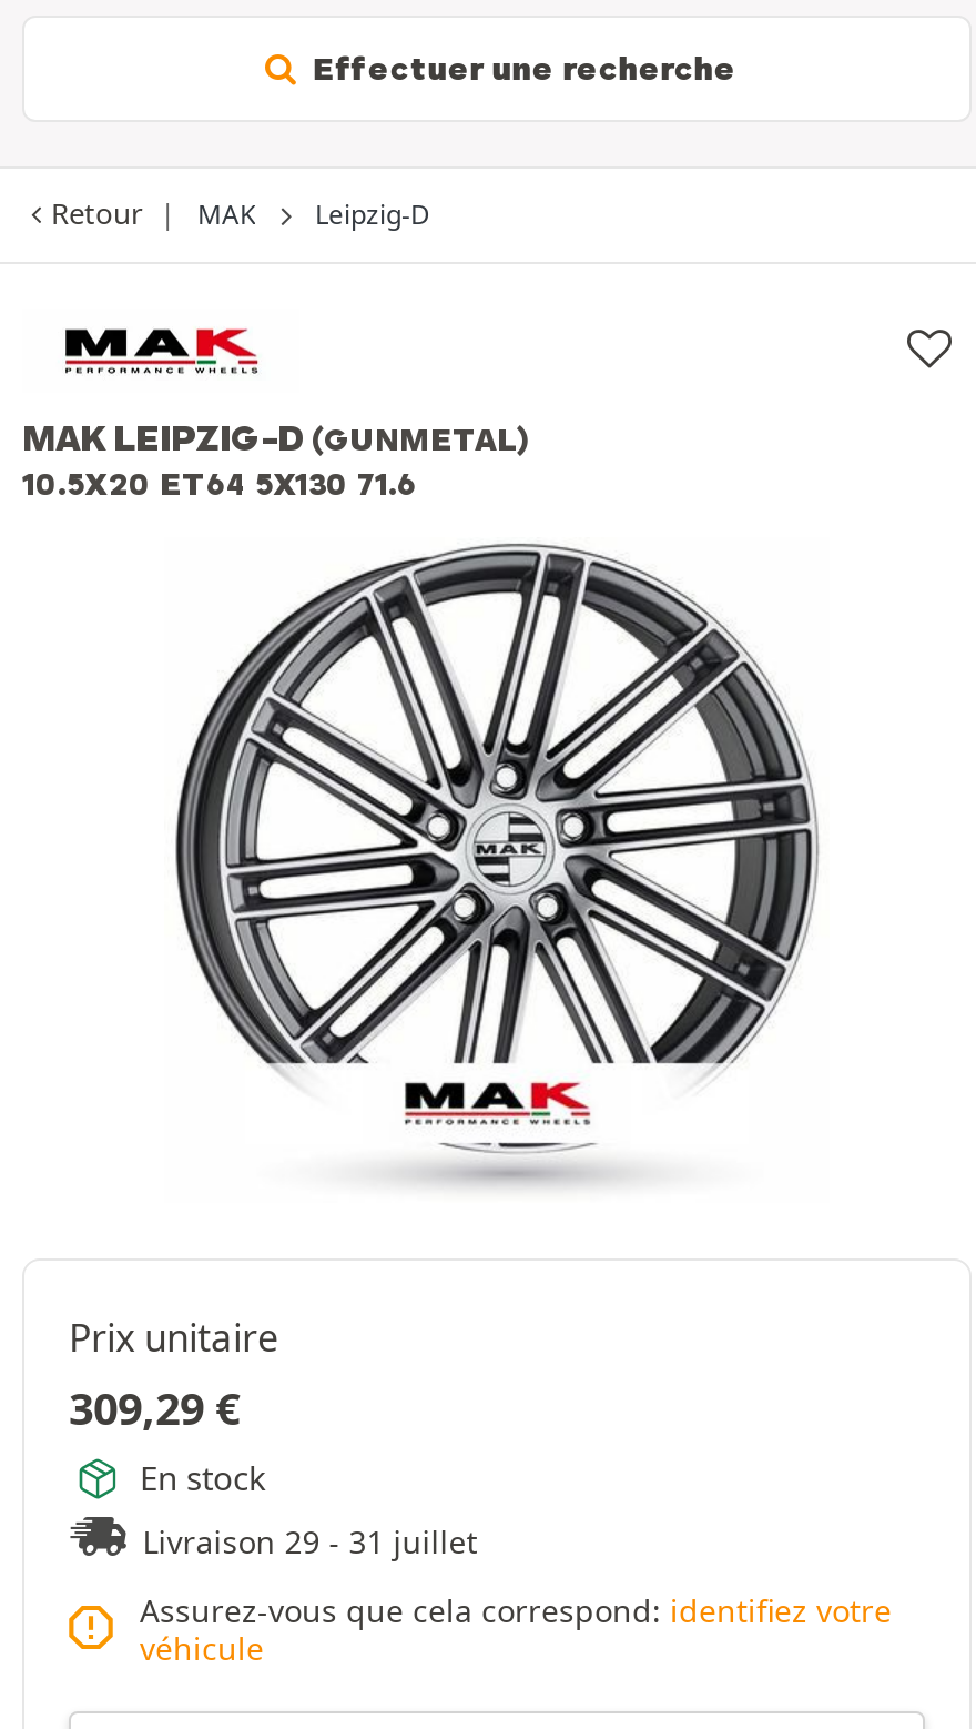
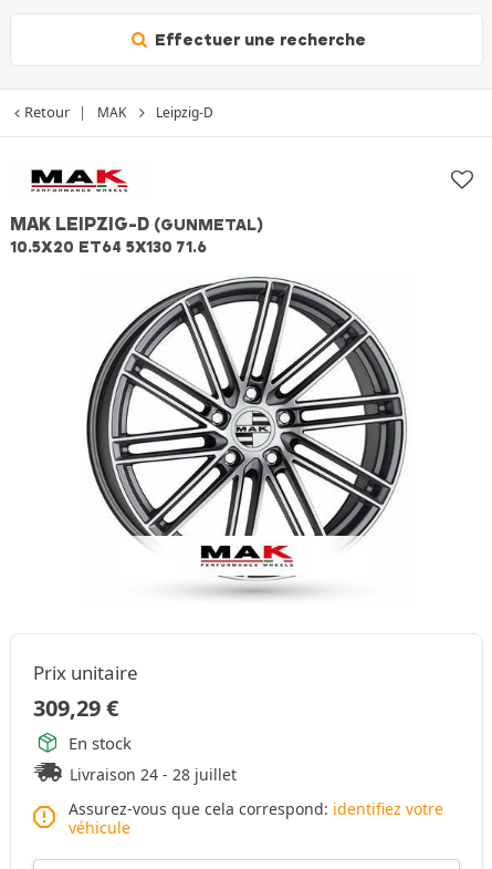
- Livraison 29 - 31 juillet
+ Livraison 24 - 28 juillet
